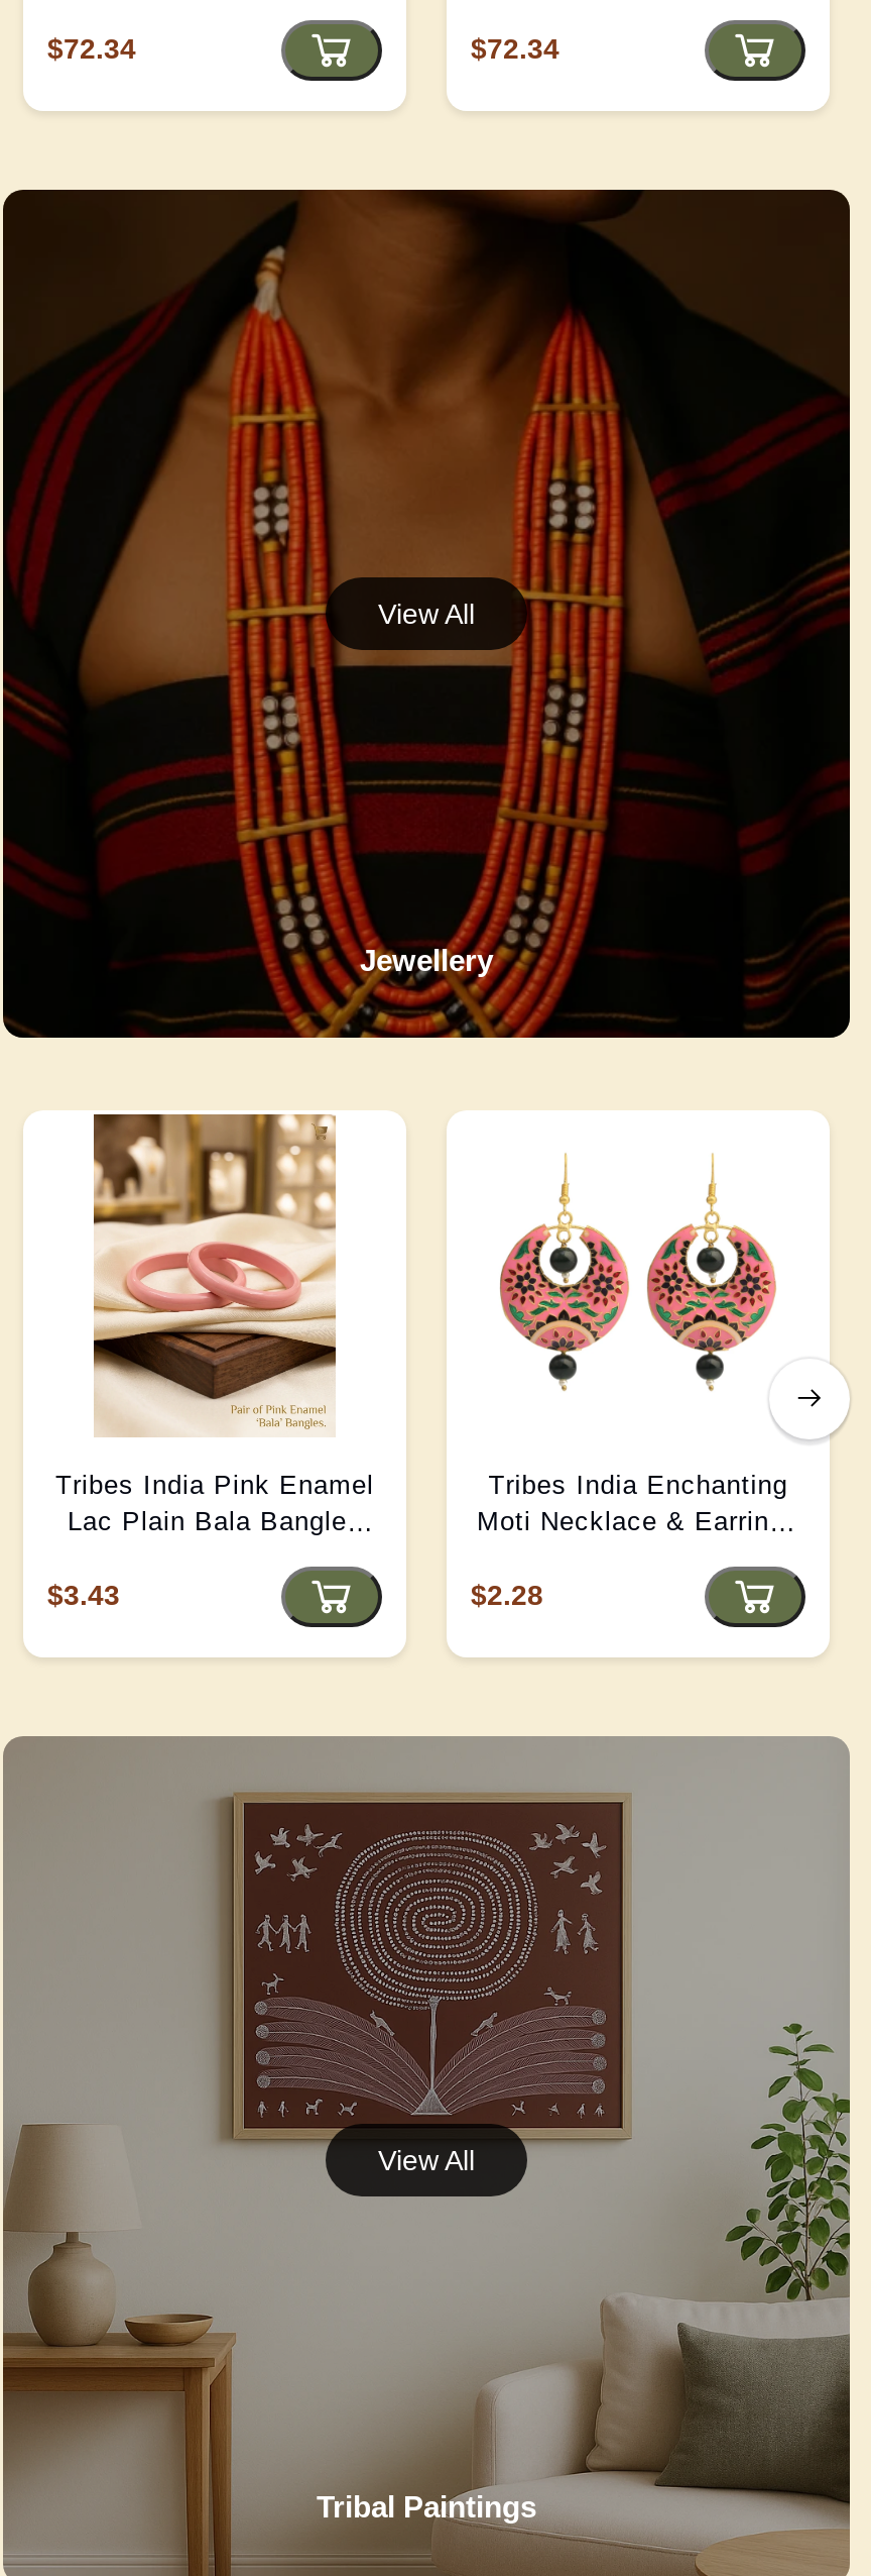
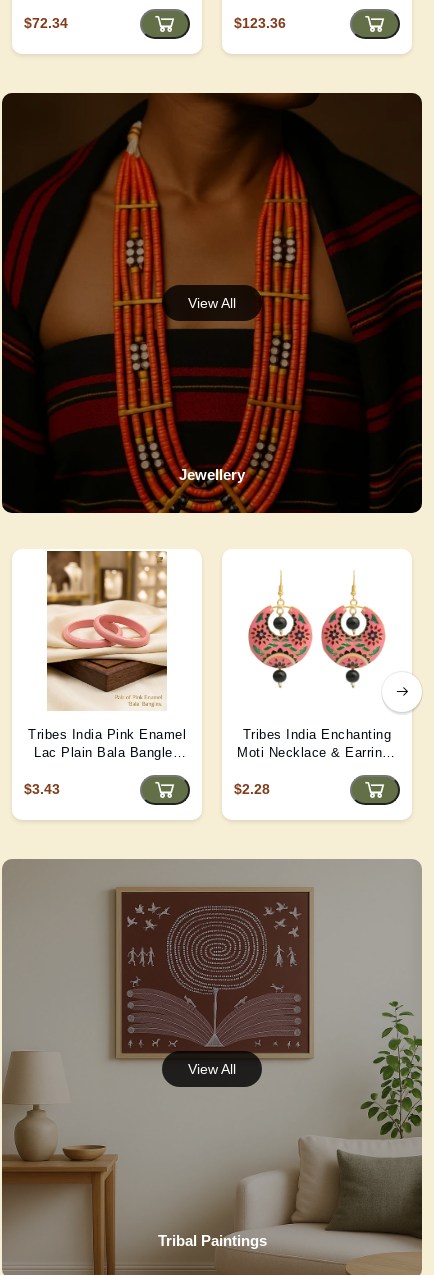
- $72.34
+ $123.36
